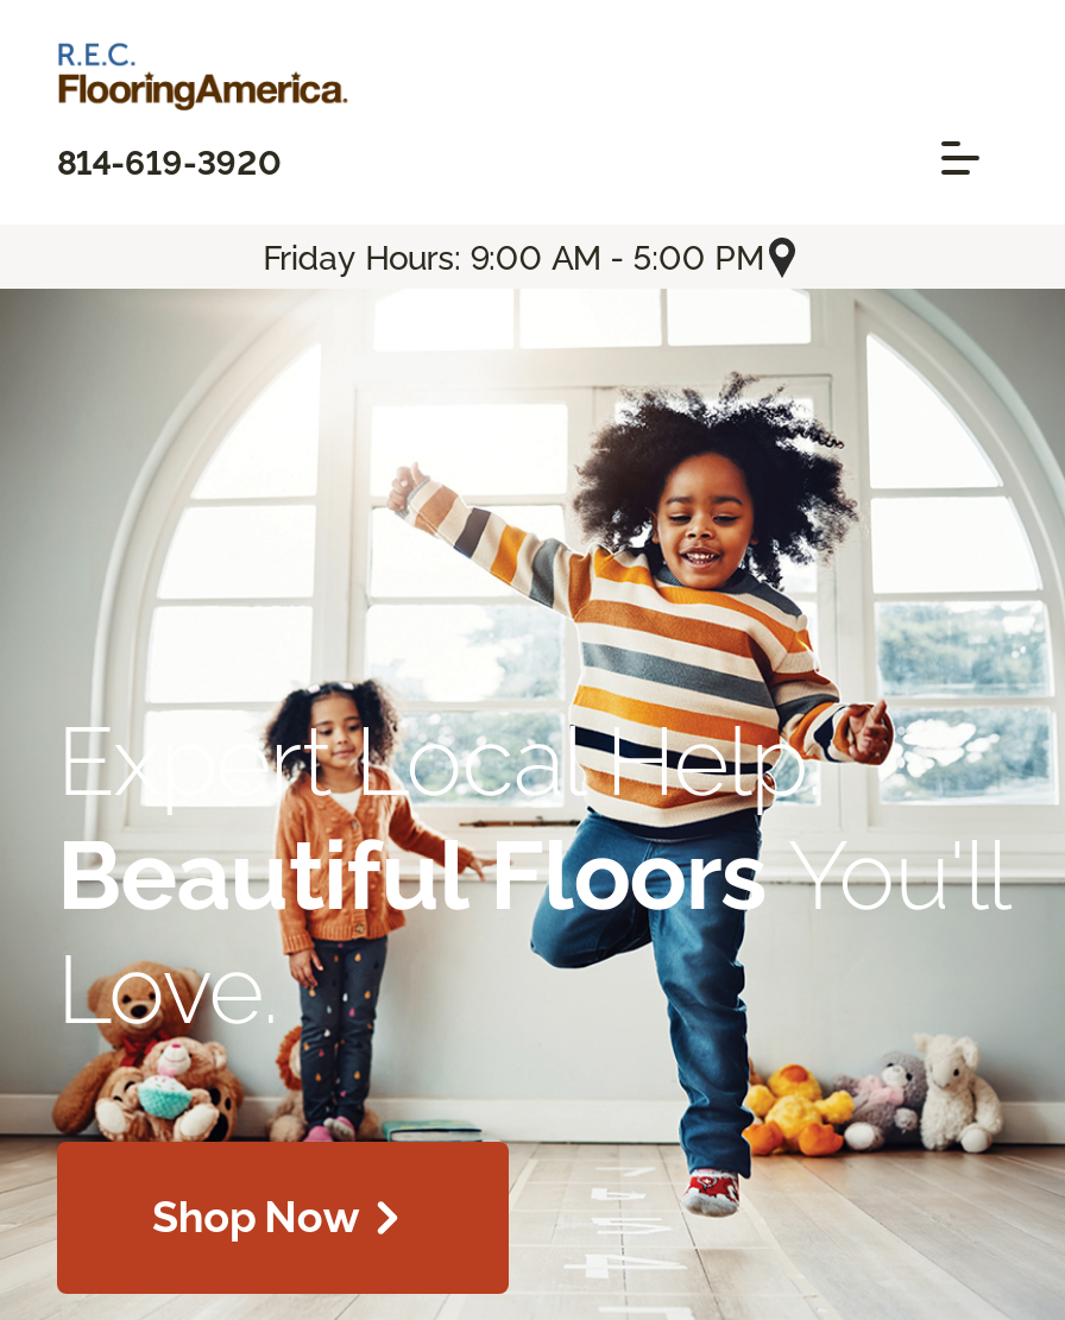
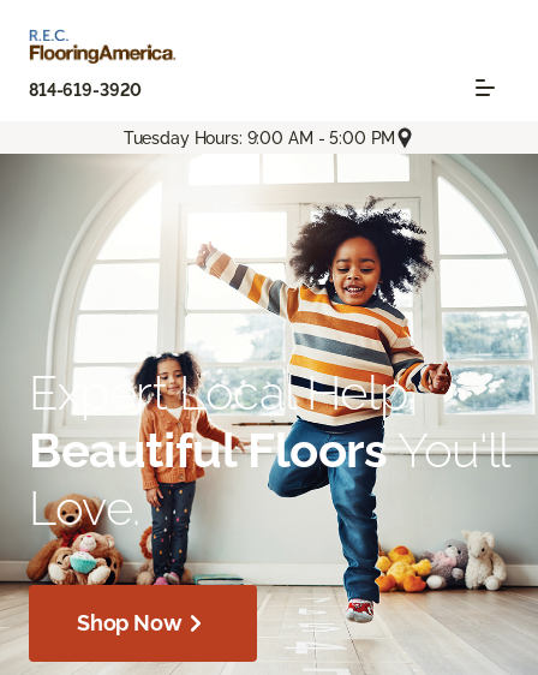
- Friday Hours: 9:00 AM - 5:00 PM
+ Tuesday Hours: 9:00 AM - 5:00 PM
